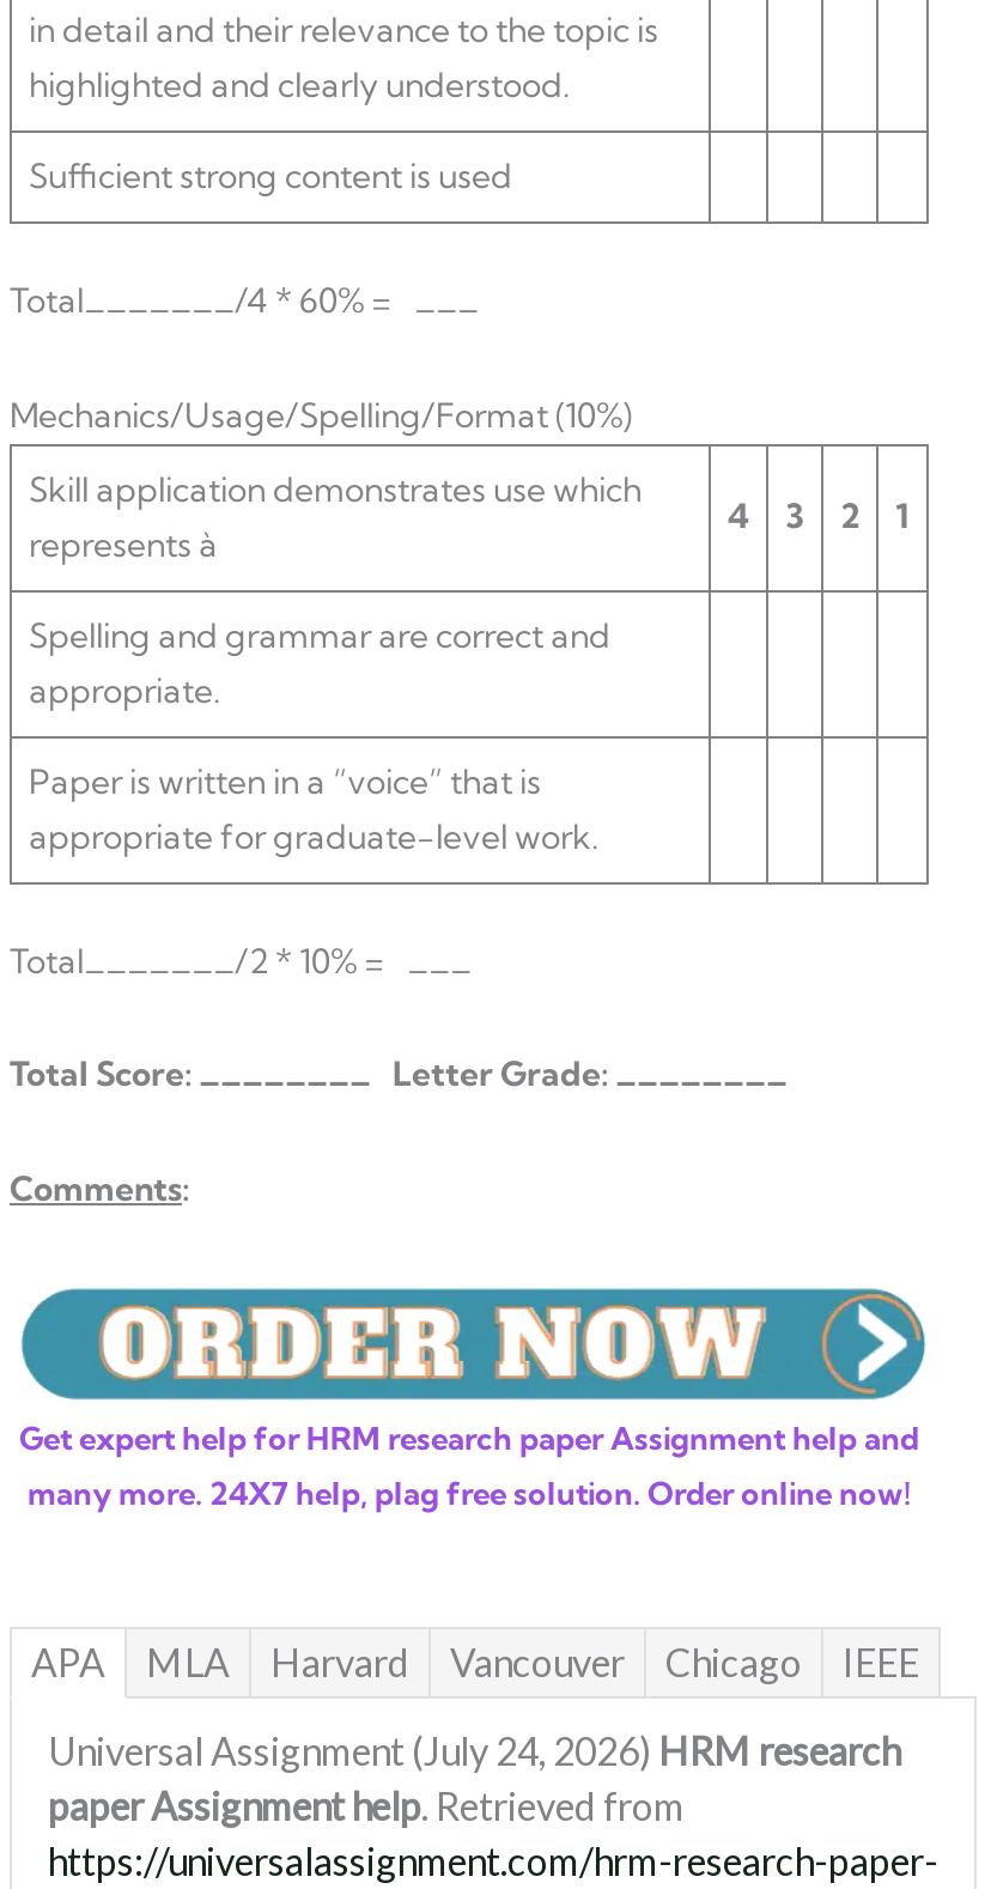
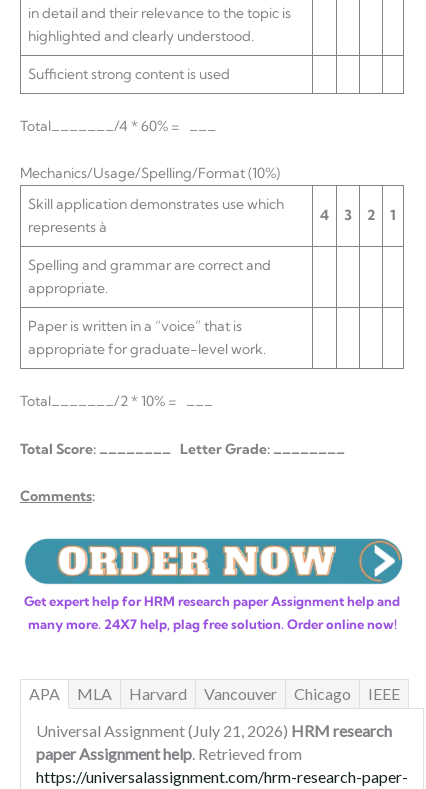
- Universal Assignment (July 24, 2026) HRM research
+ Universal Assignment (July 21, 2026) HRM research
